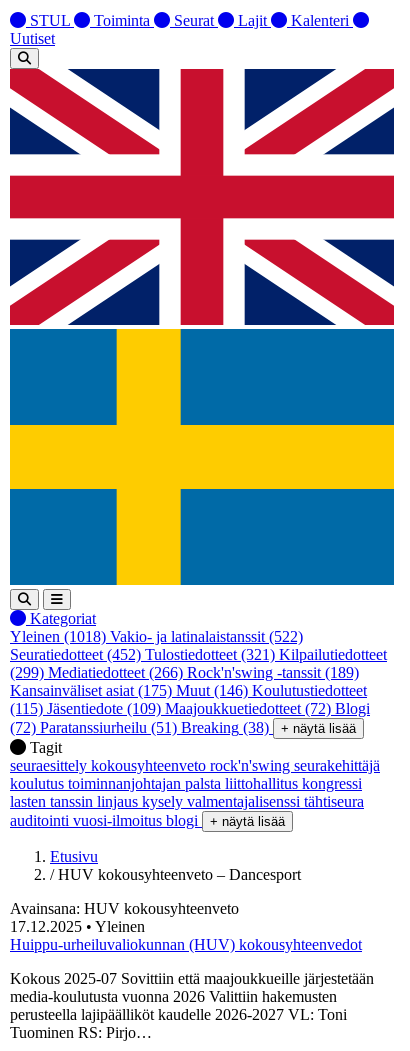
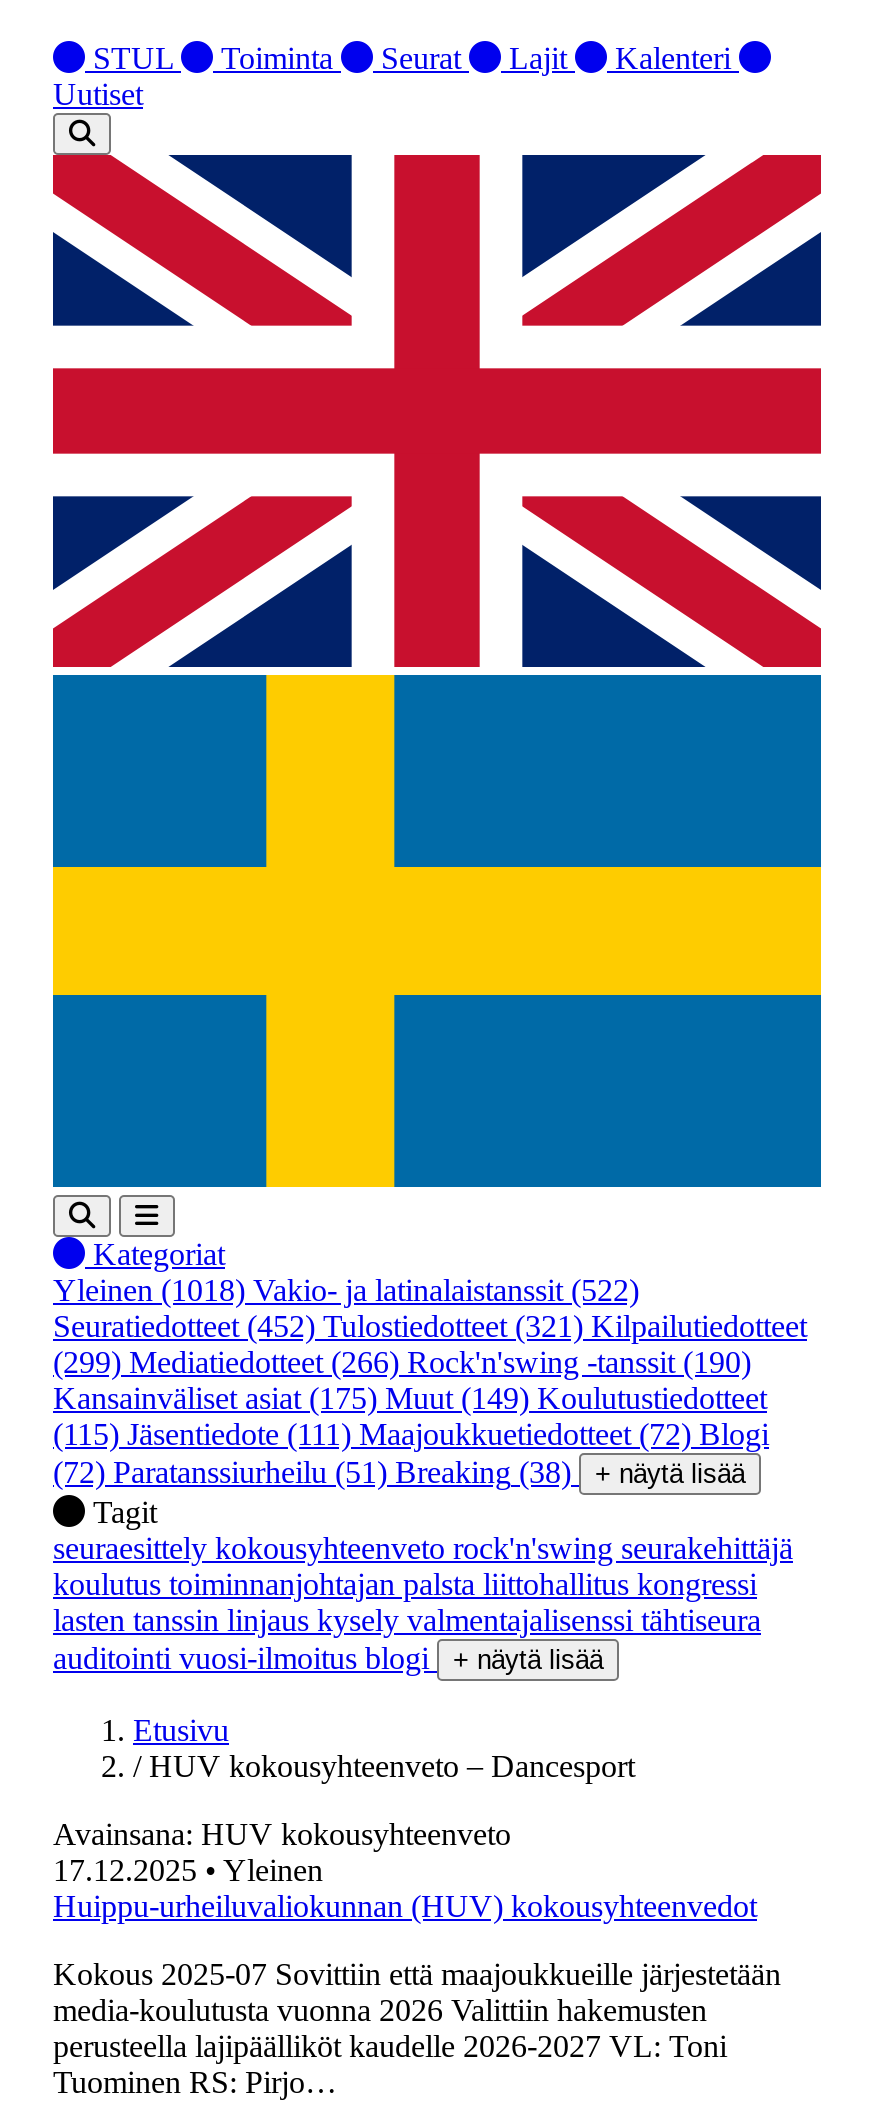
- (299) Mediatiedotteet (266) Rock'n'swing -tanssit (189)
+ (299) Mediatiedotteet (266) Rock'n'swing -tanssit (190)

- Kansainväliset asiat (175) Muut (146) Koulutustiedotteet
+ Kansainväliset asiat (175) Muut (149) Koulutustiedotteet

- (115) Jäsentiedote (109) Maajoukkuetiedotteet (72) Blogi
+ (115) Jäsentiedote (111) Maajoukkuetiedotteet (72) Blogi
